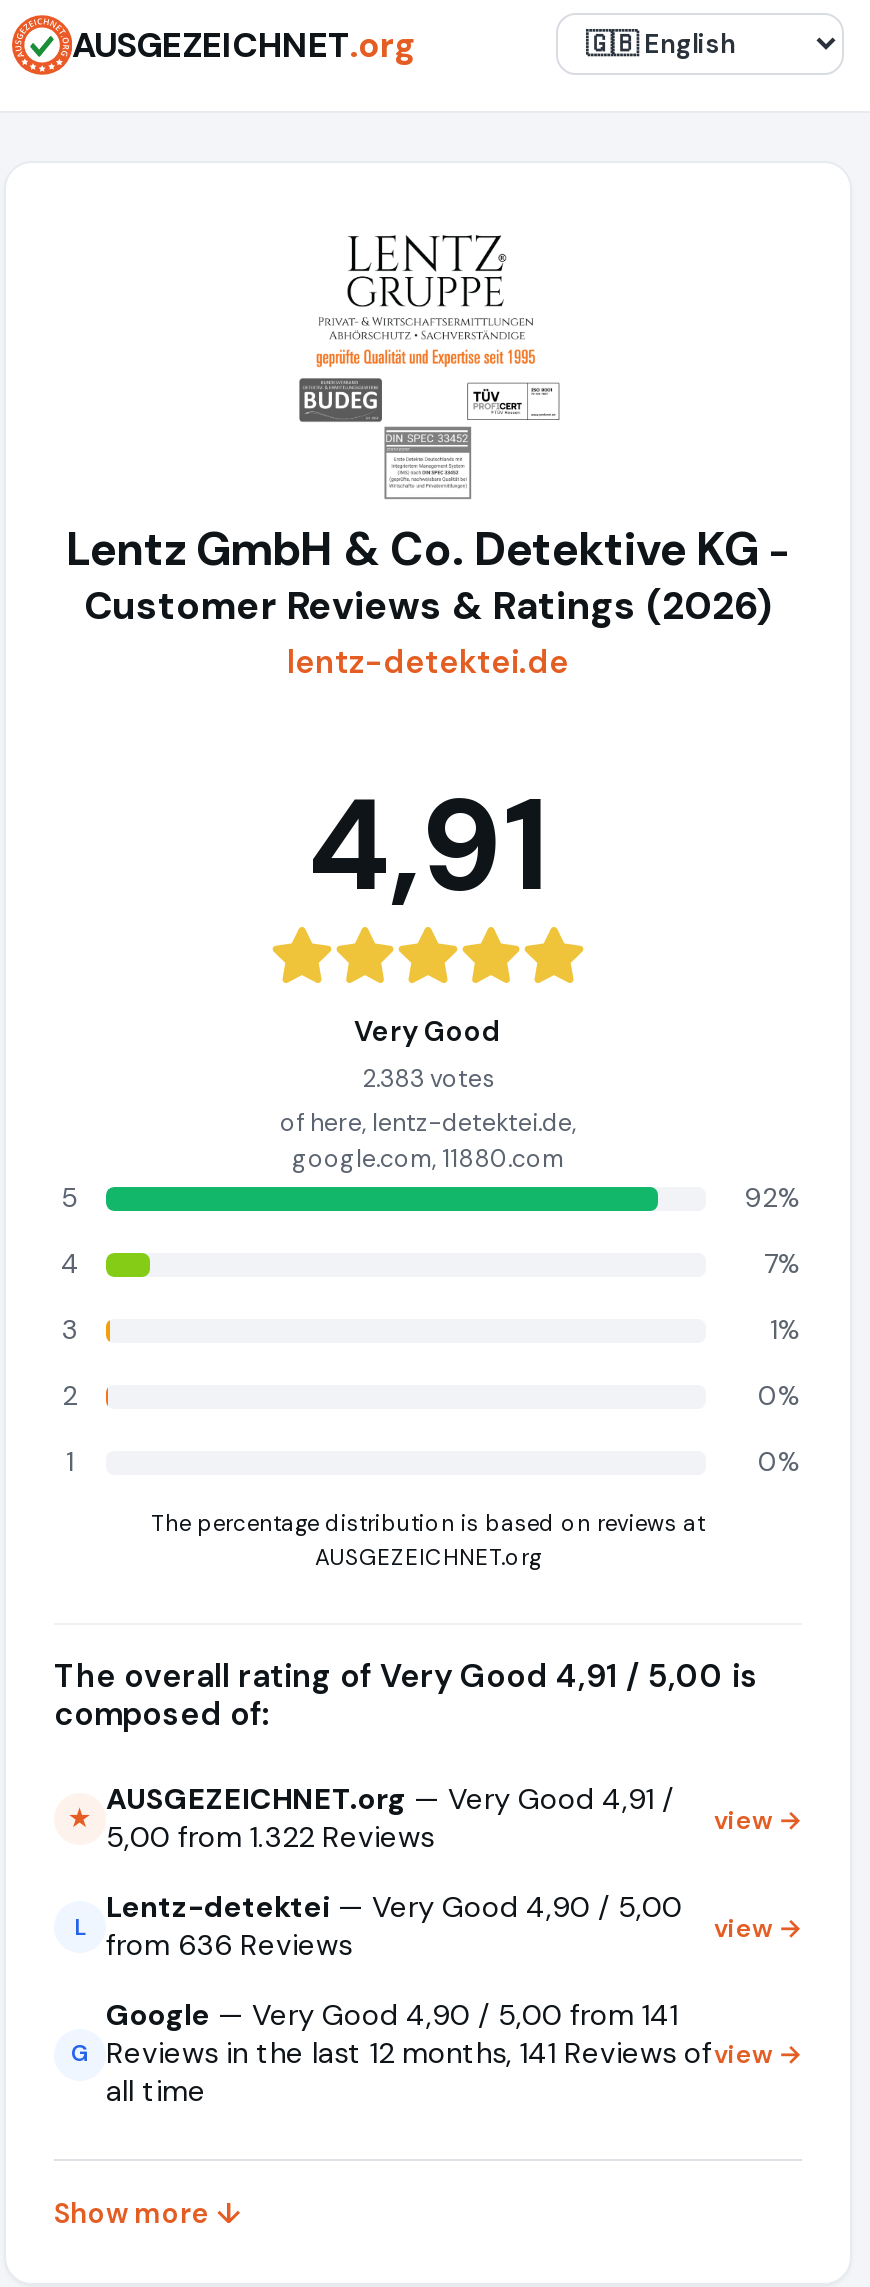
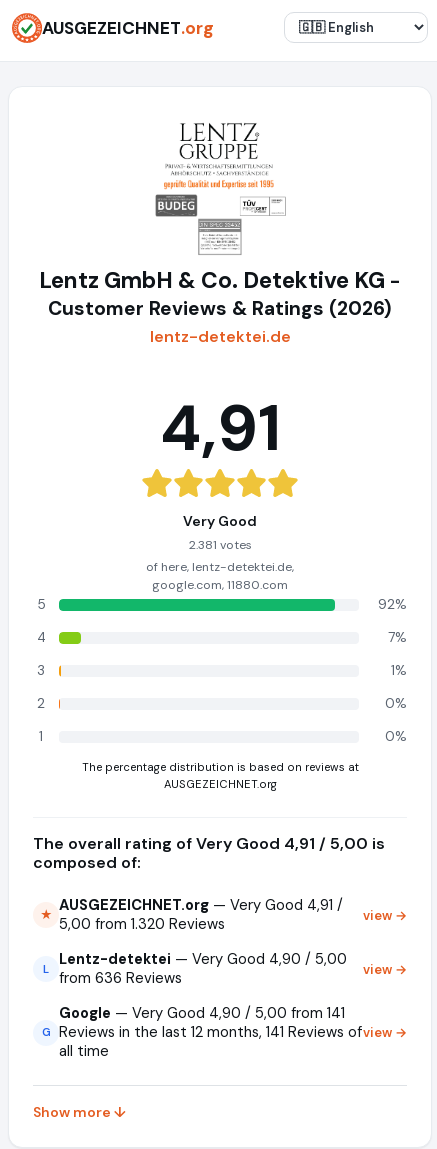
- 2.383 votes
+ 2.381 votes

- 5,00 from 1.322 Reviews
+ 5,00 from 1.320 Reviews
